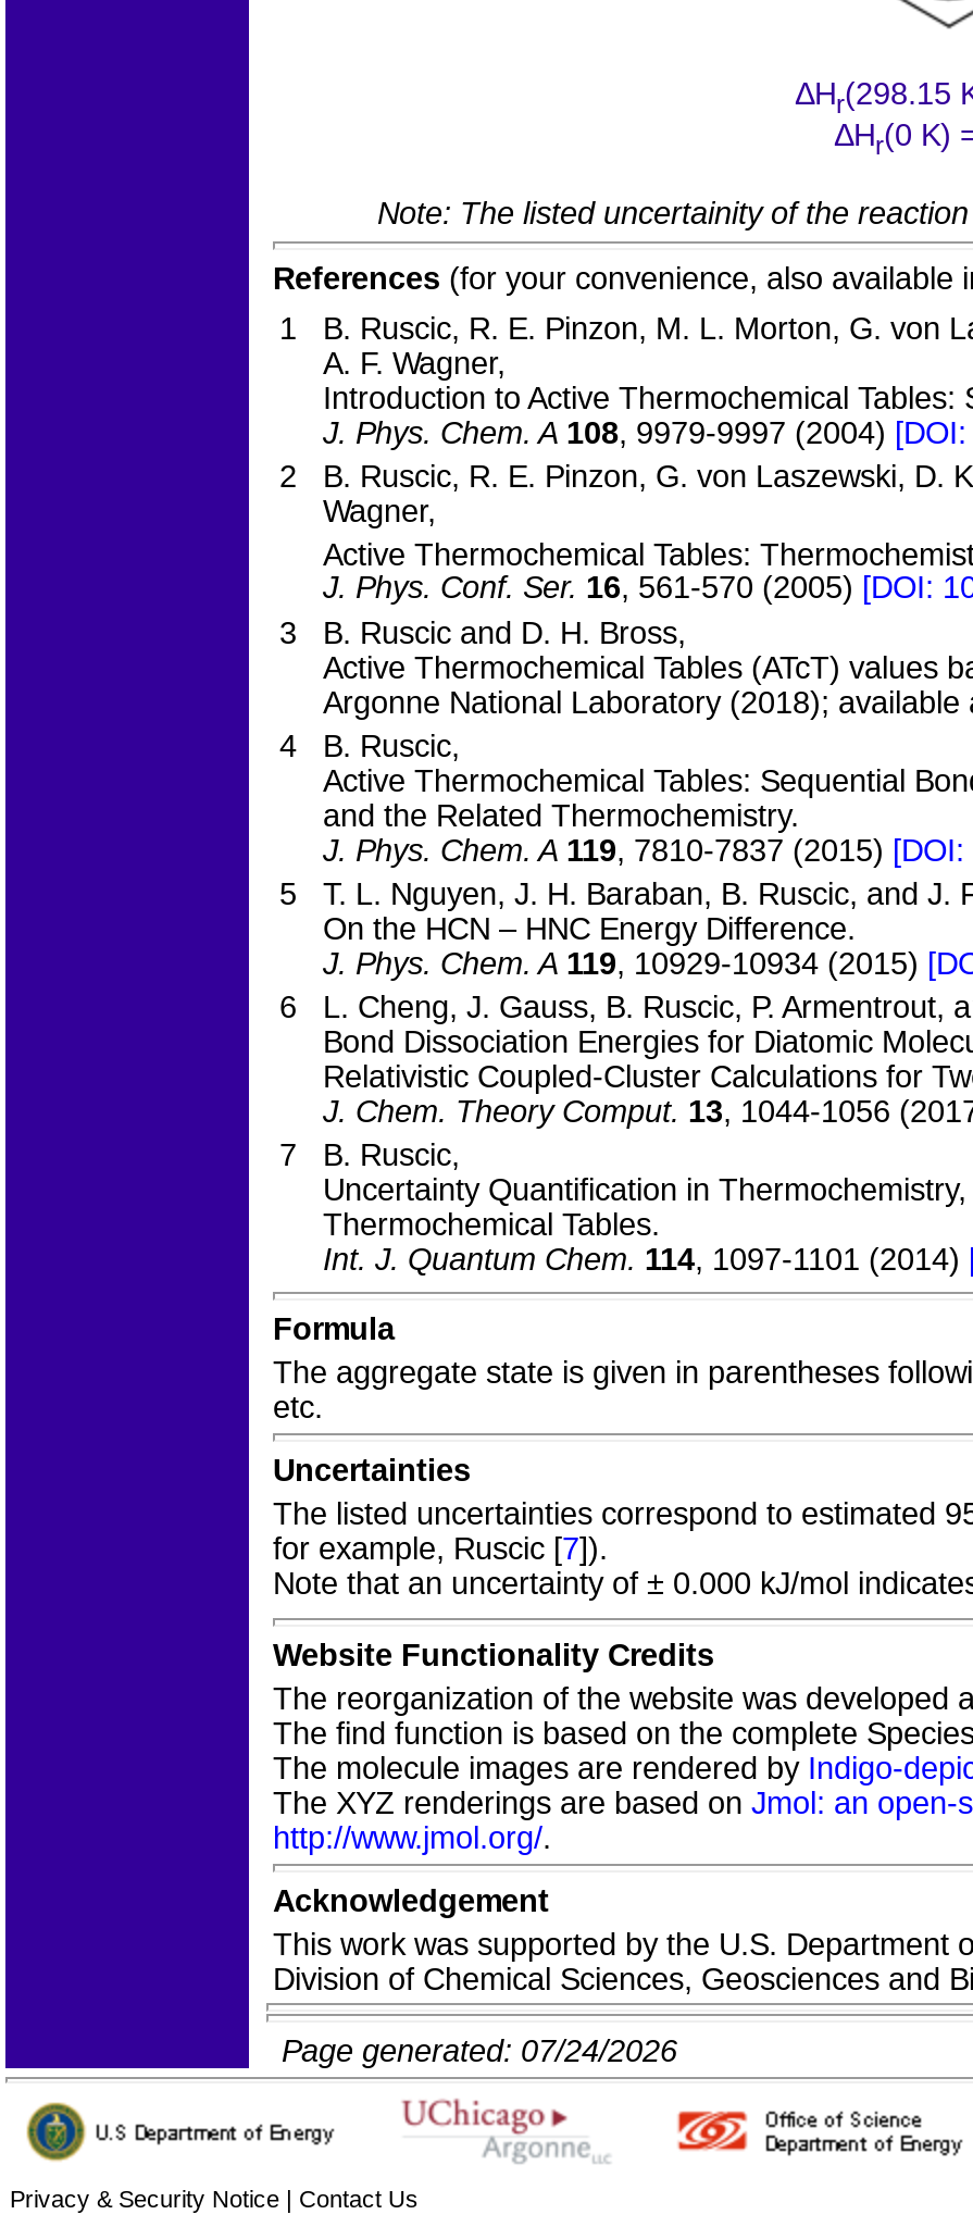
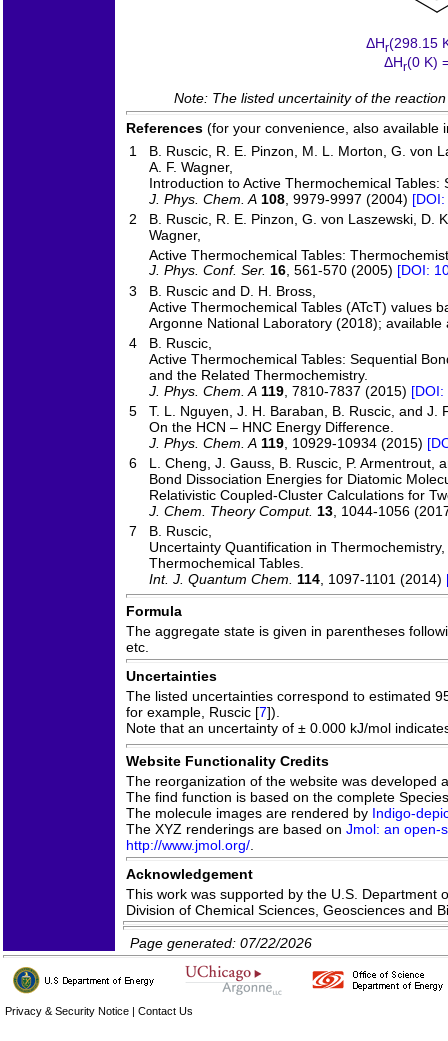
- Page generated: 07/24/2026
+ Page generated: 07/22/2026
